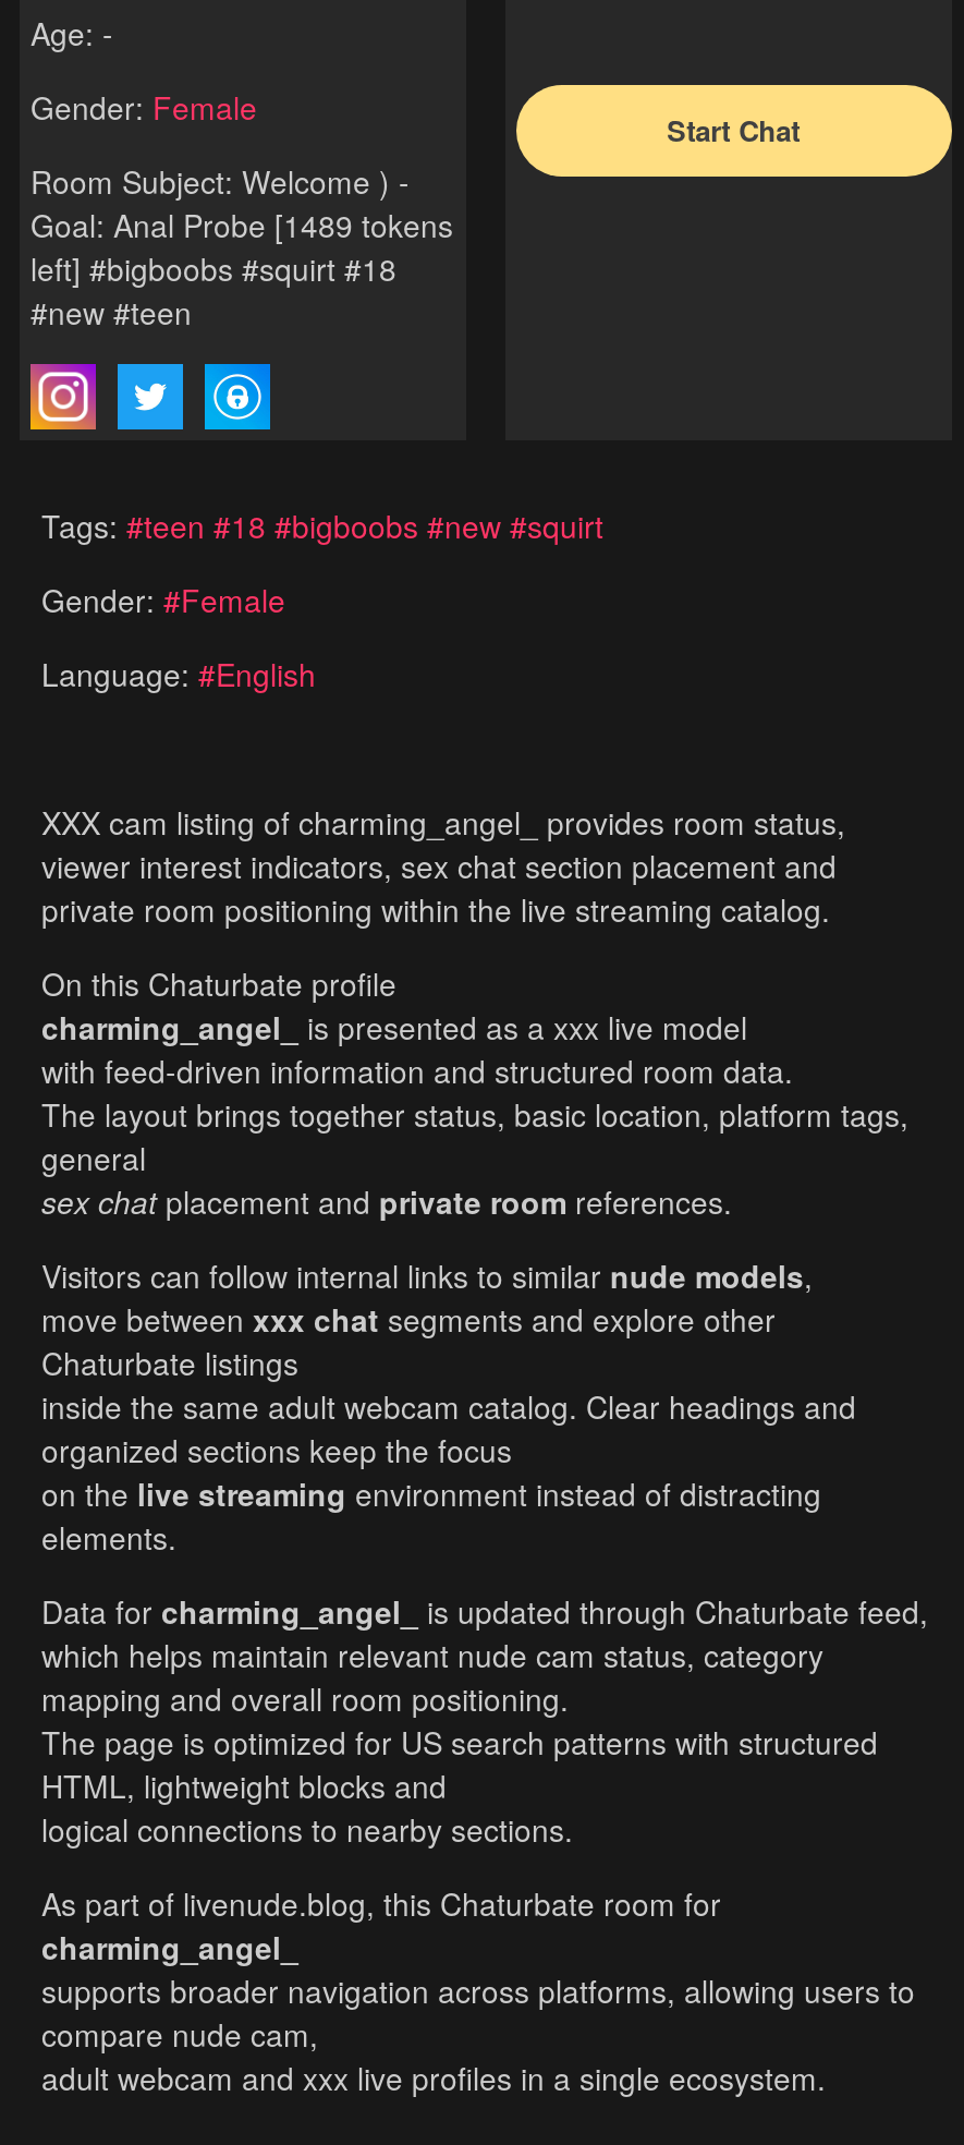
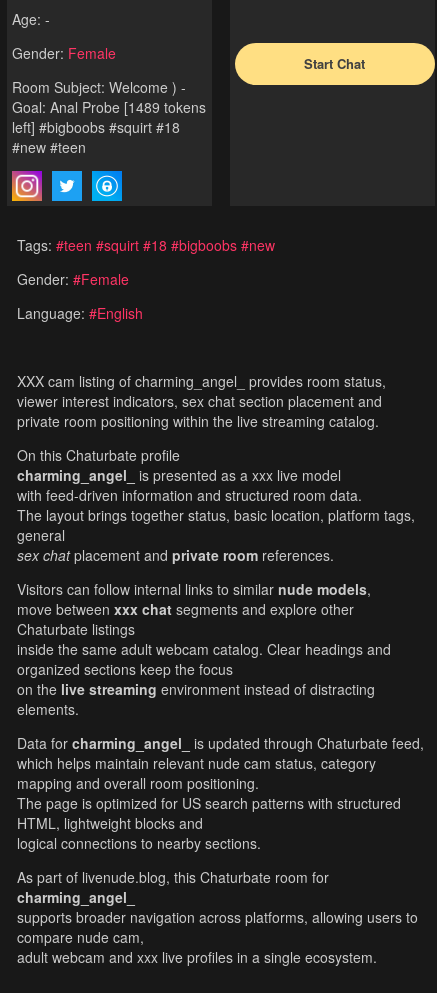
- Tags: #teen #18 #bigboobs #new #squirt
+ Tags: #teen #squirt #18 #bigboobs #new
